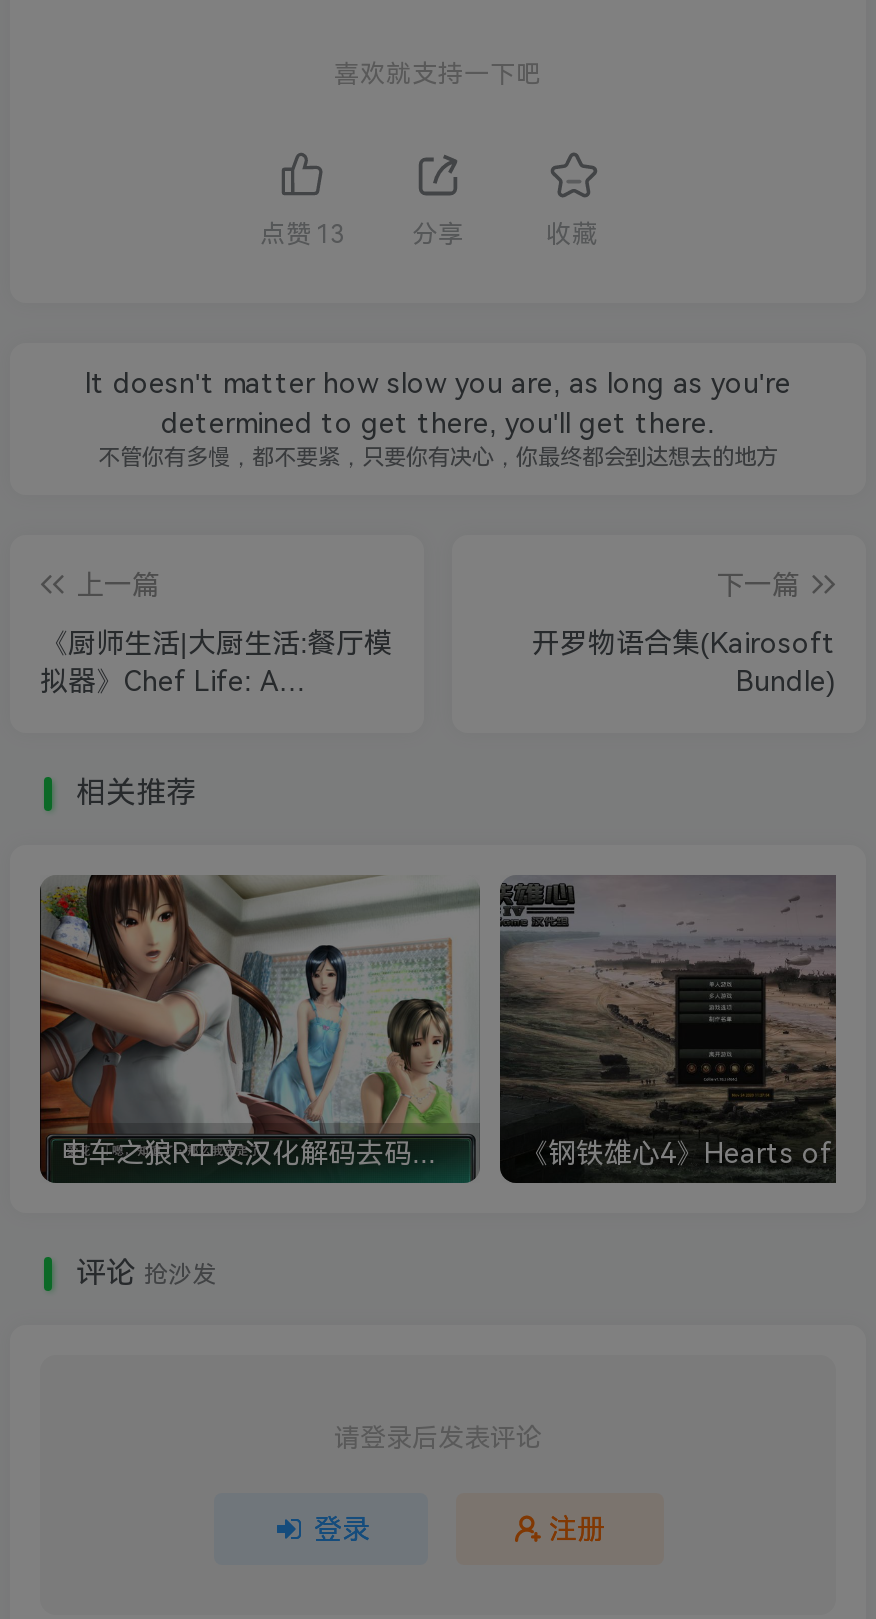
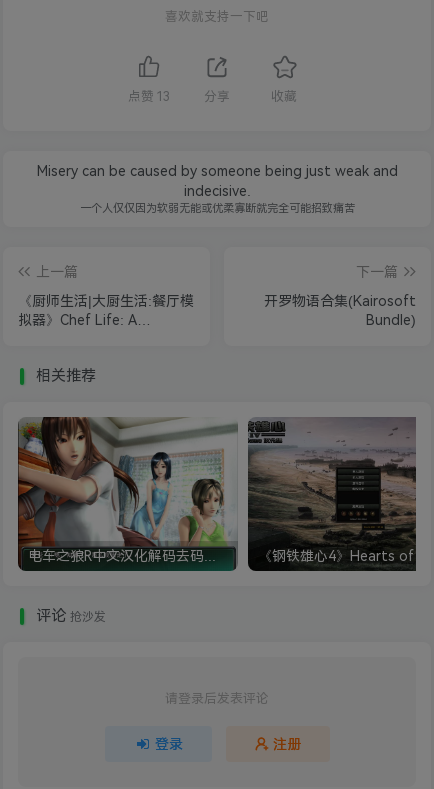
- It doesn't matter how slow you are, as long as you're
- determined to get there, you'll get there.
- 不管你有多慢，都不要紧，只要你有决心，你最终都会到达想去的地方
+ Misery can be caused by someone being just weak and
+ indecisive.
+ 一个人仅仅因为软弱无能或优柔寡断就完全可能招致痛苦
